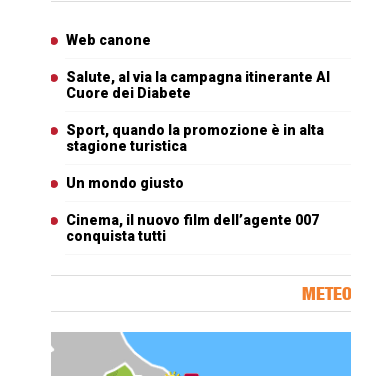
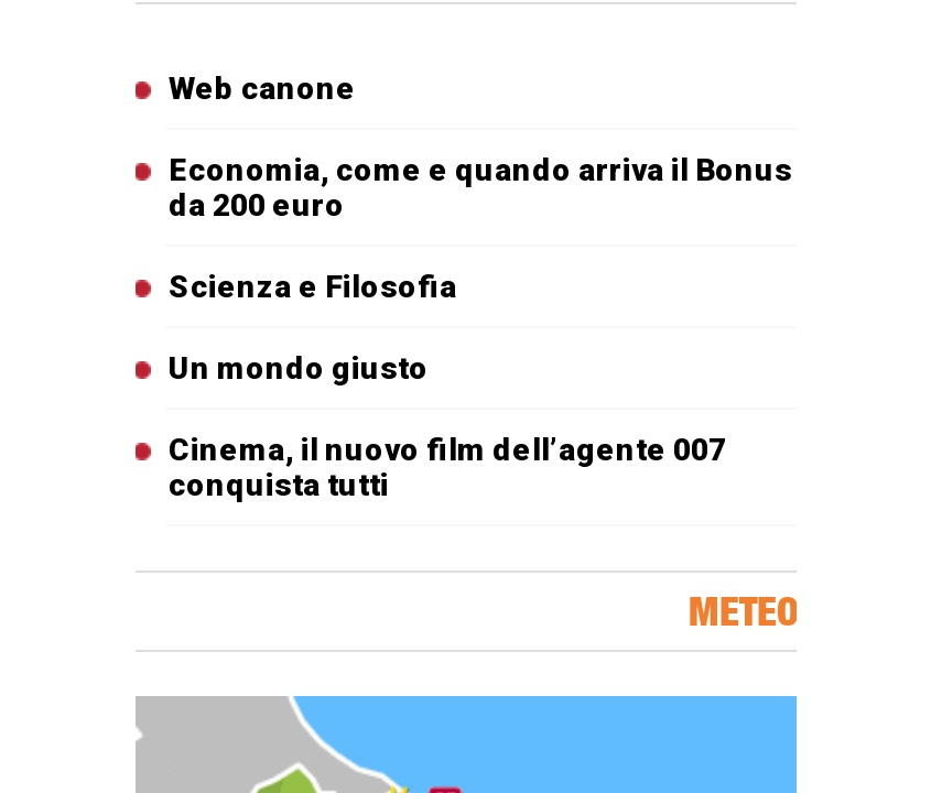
- Salute, al via la campagna itinerante Al
- Cuore dei Diabete
+ Economia, come e quando arriva il Bonus
+ da 200 euro

- Sport, quando la promozione è in alta
- stagione turistica
+ Scienza e Filosofia
